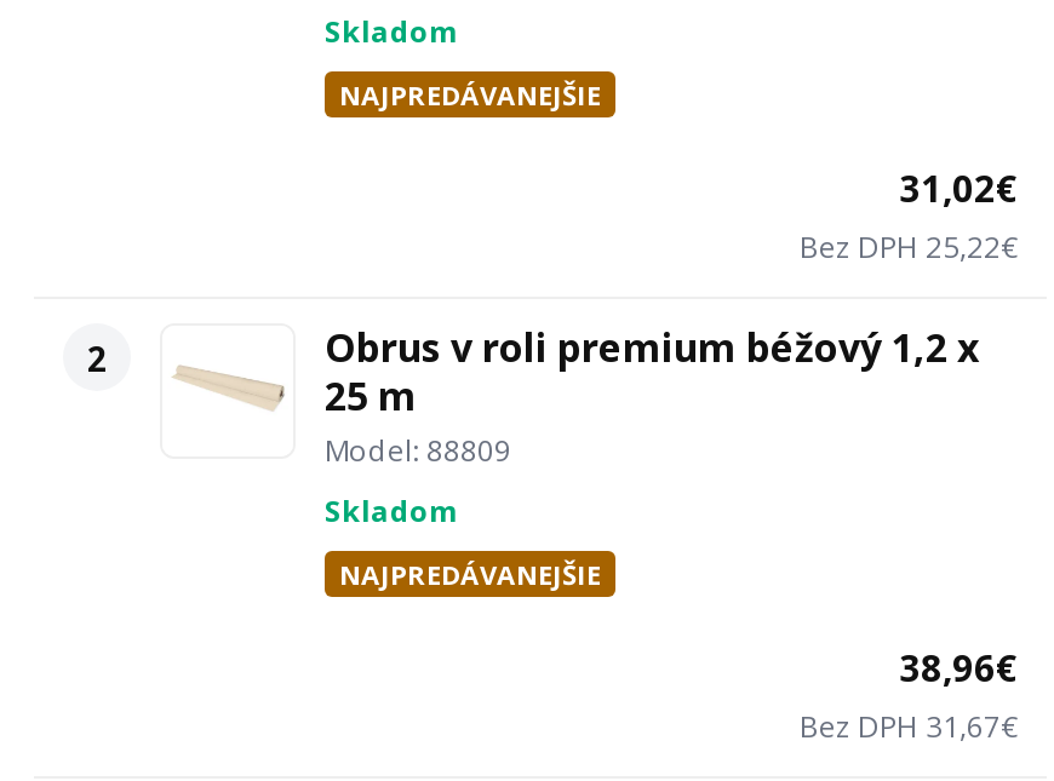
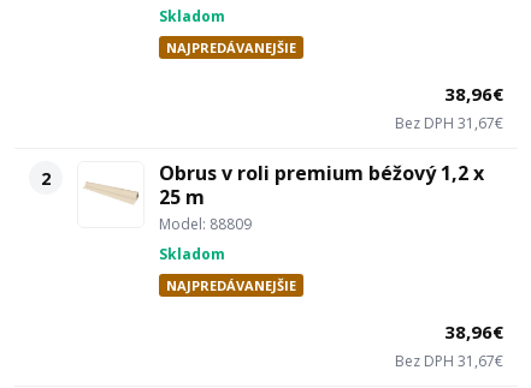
- 31,02€
+ 38,96€

- Bez DPH 25,22€
+ Bez DPH 31,67€
